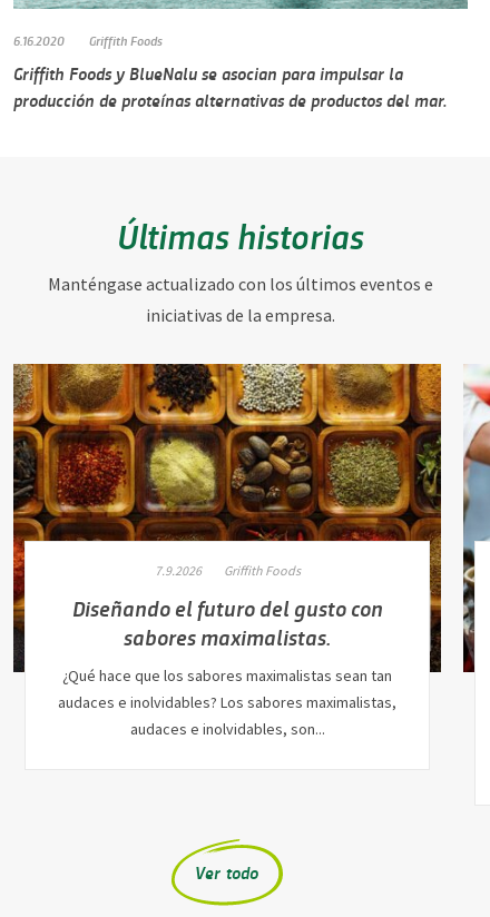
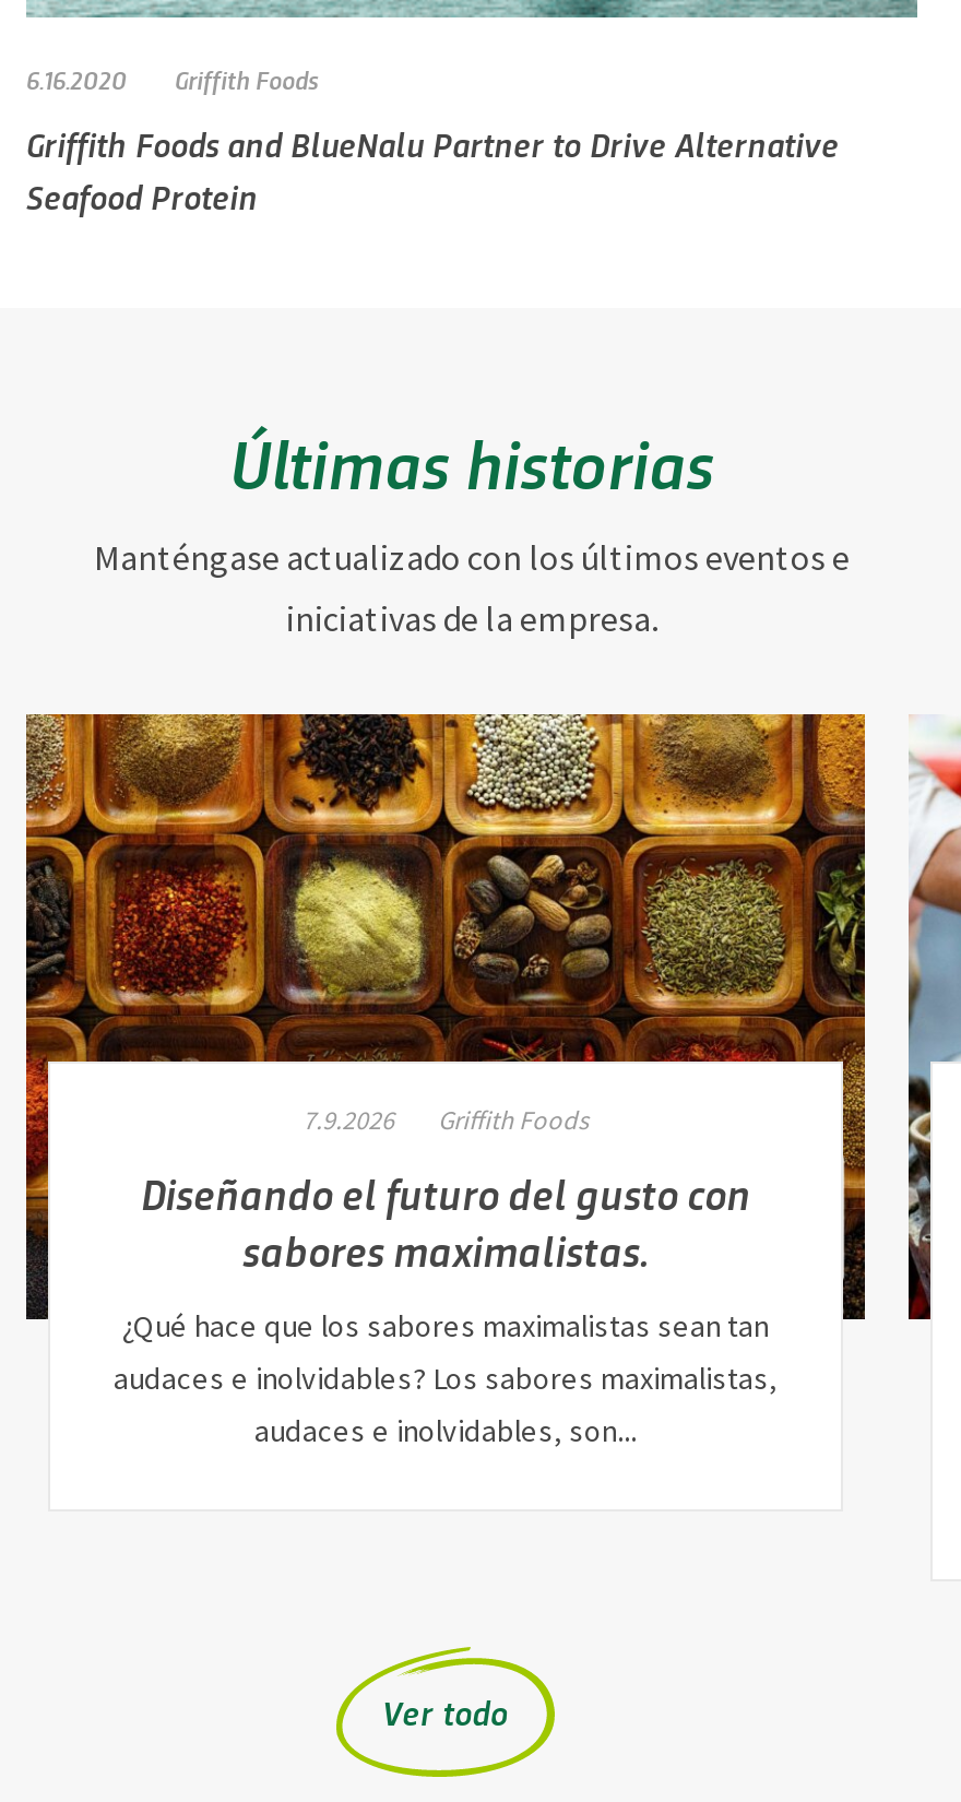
- Griffith Foods y BlueNalu se asocian para impulsar la
- producción de proteínas alternativas de productos del mar.
+ Griffith Foods and BlueNalu Partner to Drive Alternative
+ Seafood Protein
